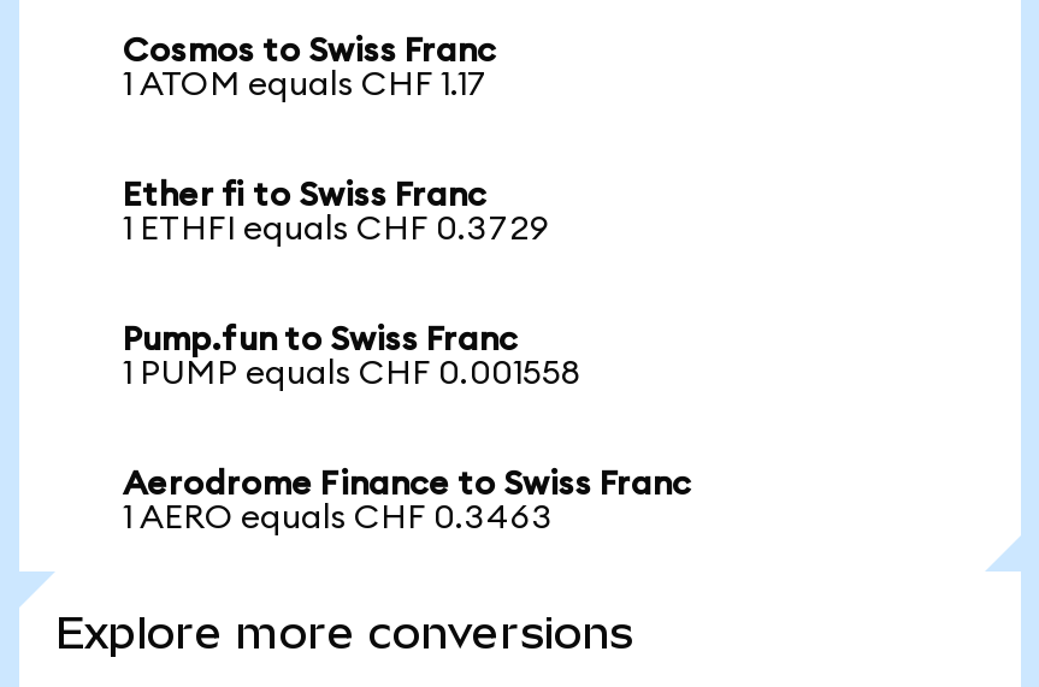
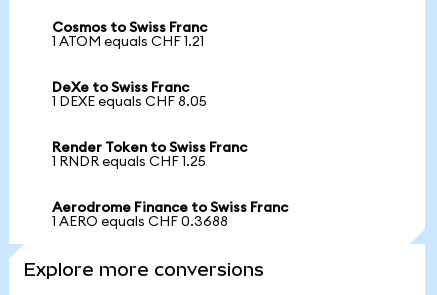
- 1 ATOM equals CHF 1.17
+ 1 ATOM equals CHF 1.21

- Ether fi to Swiss Franc
- 1 ETHFI equals CHF 0.3729
+ DeXe to Swiss Franc
+ 1 DEXE equals CHF 8.05

- Pump.fun to Swiss Franc
- 1 PUMP equals CHF 0.001558
+ Render Token to Swiss Franc
+ 1 RNDR equals CHF 1.25

- 1 AERO equals CHF 0.3463
+ 1 AERO equals CHF 0.3688
